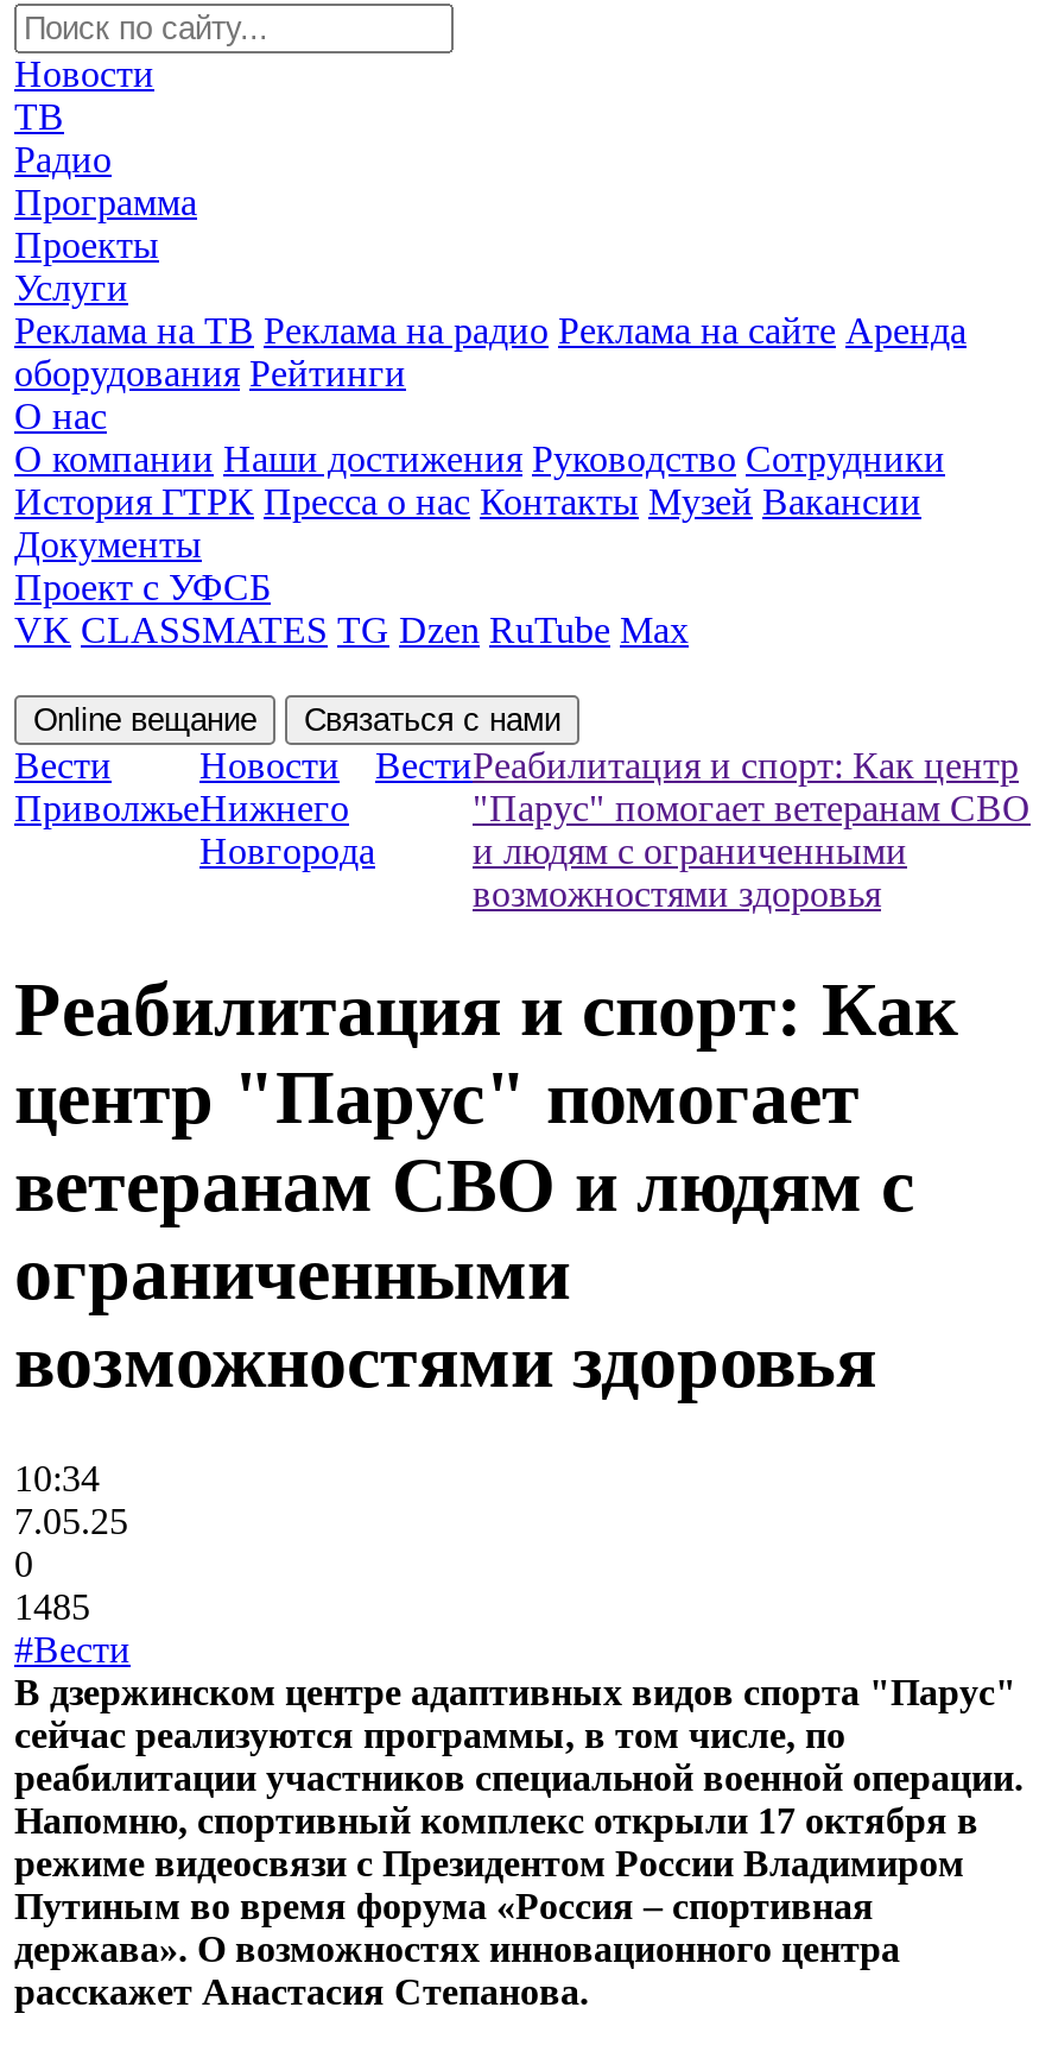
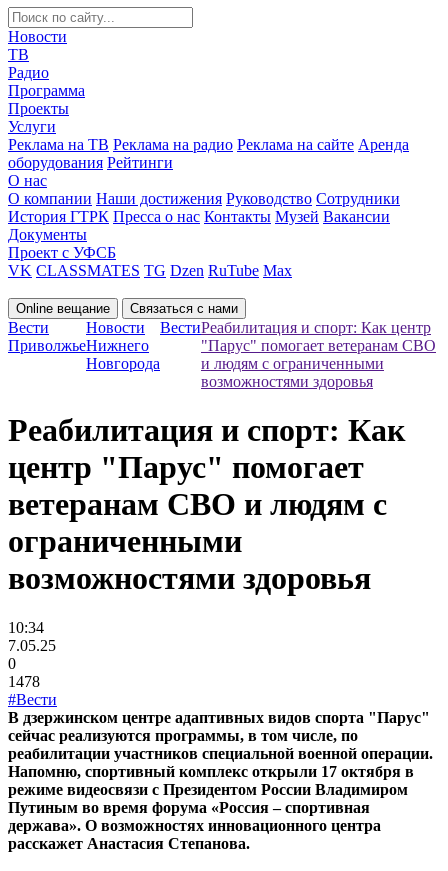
- 1485
+ 1478
